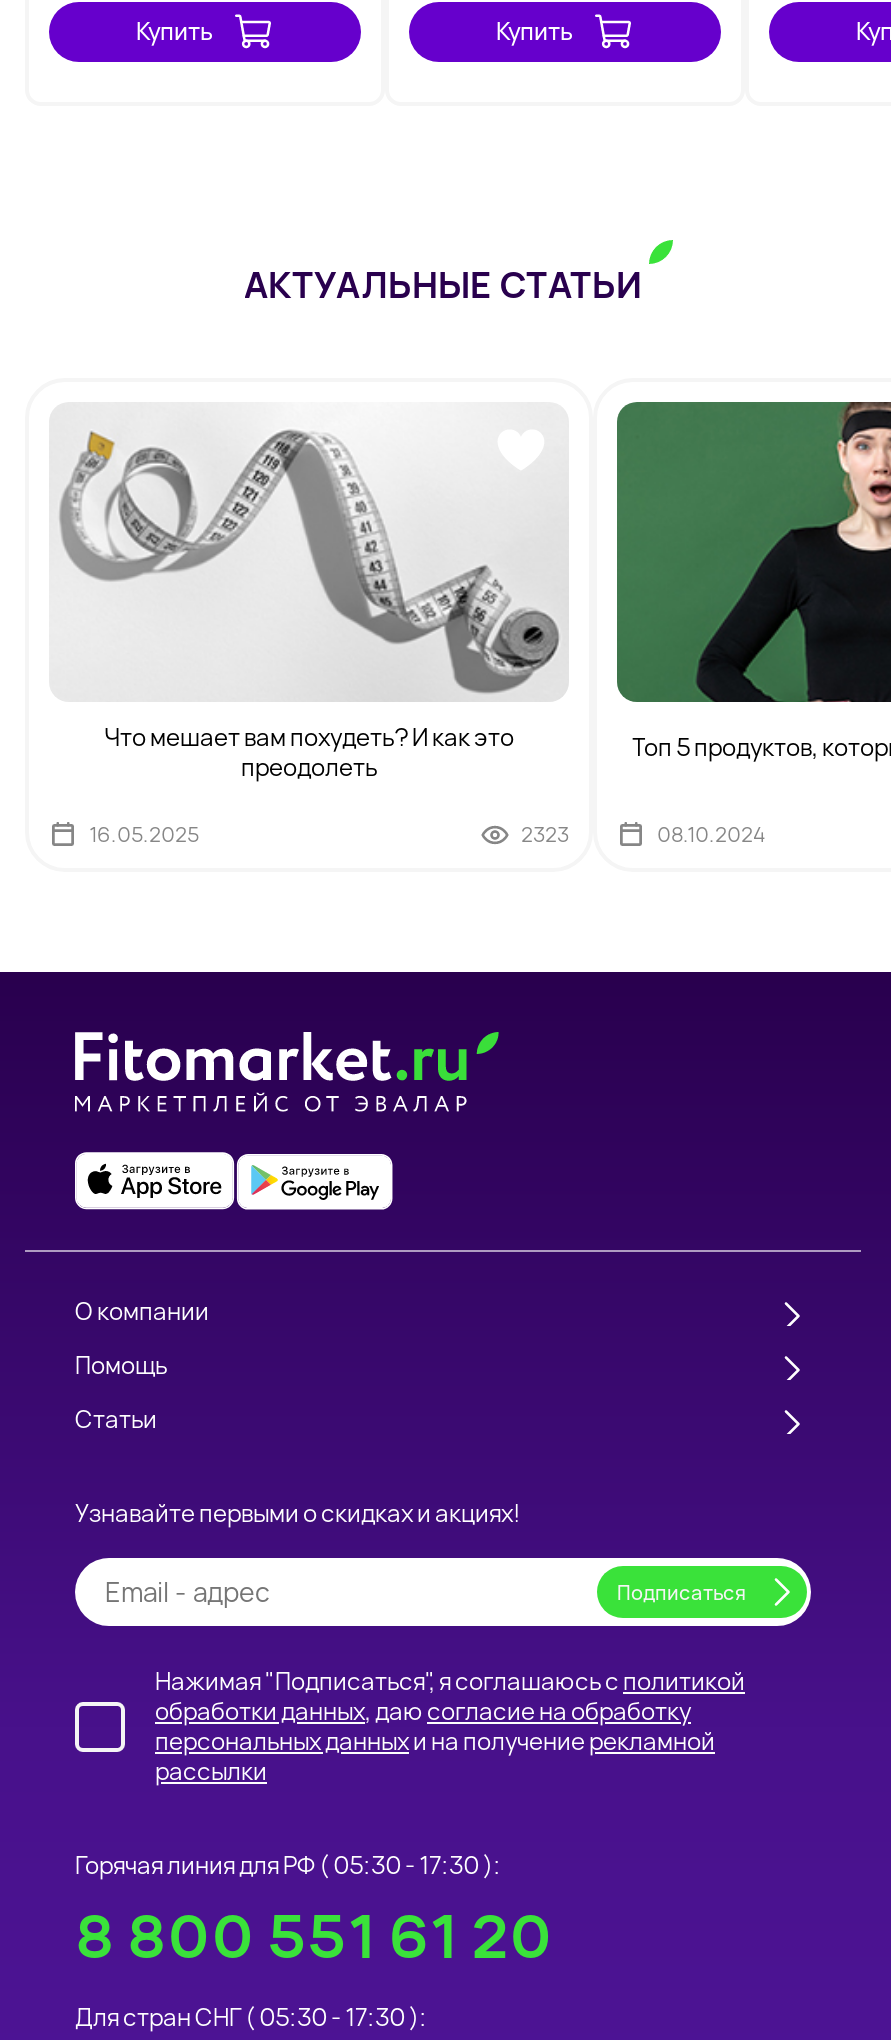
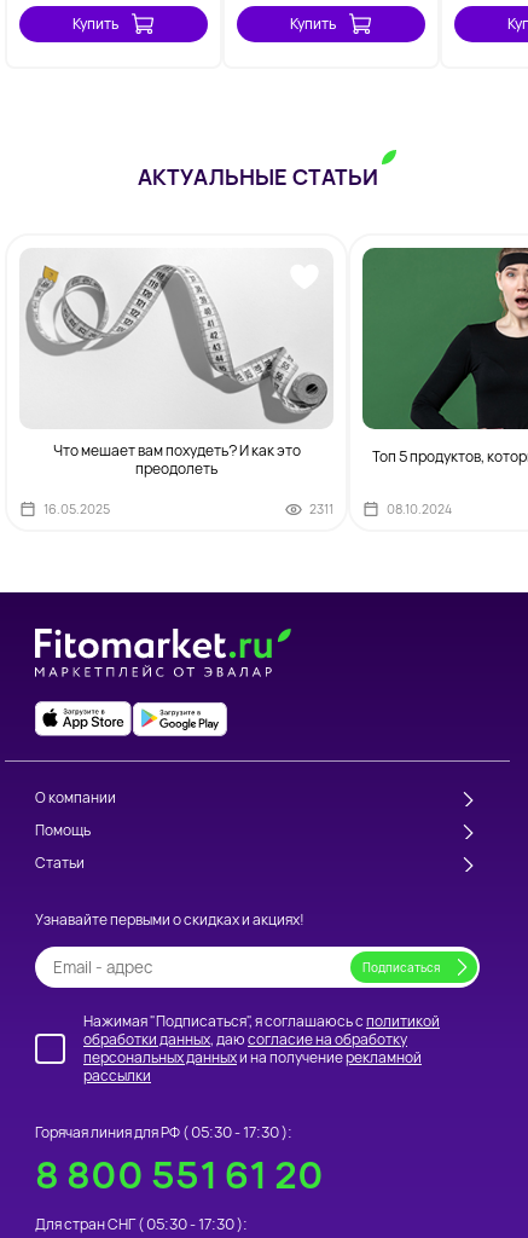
- 2323
+ 2311
